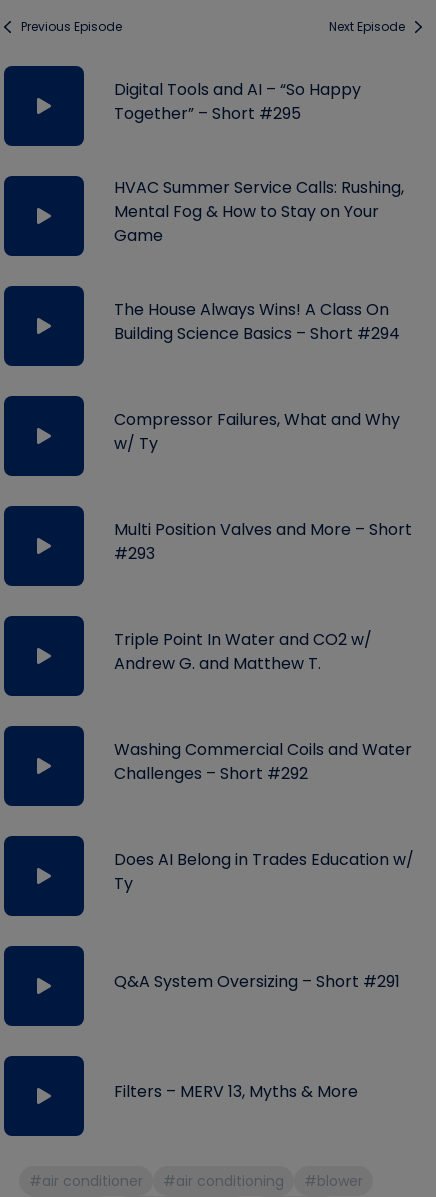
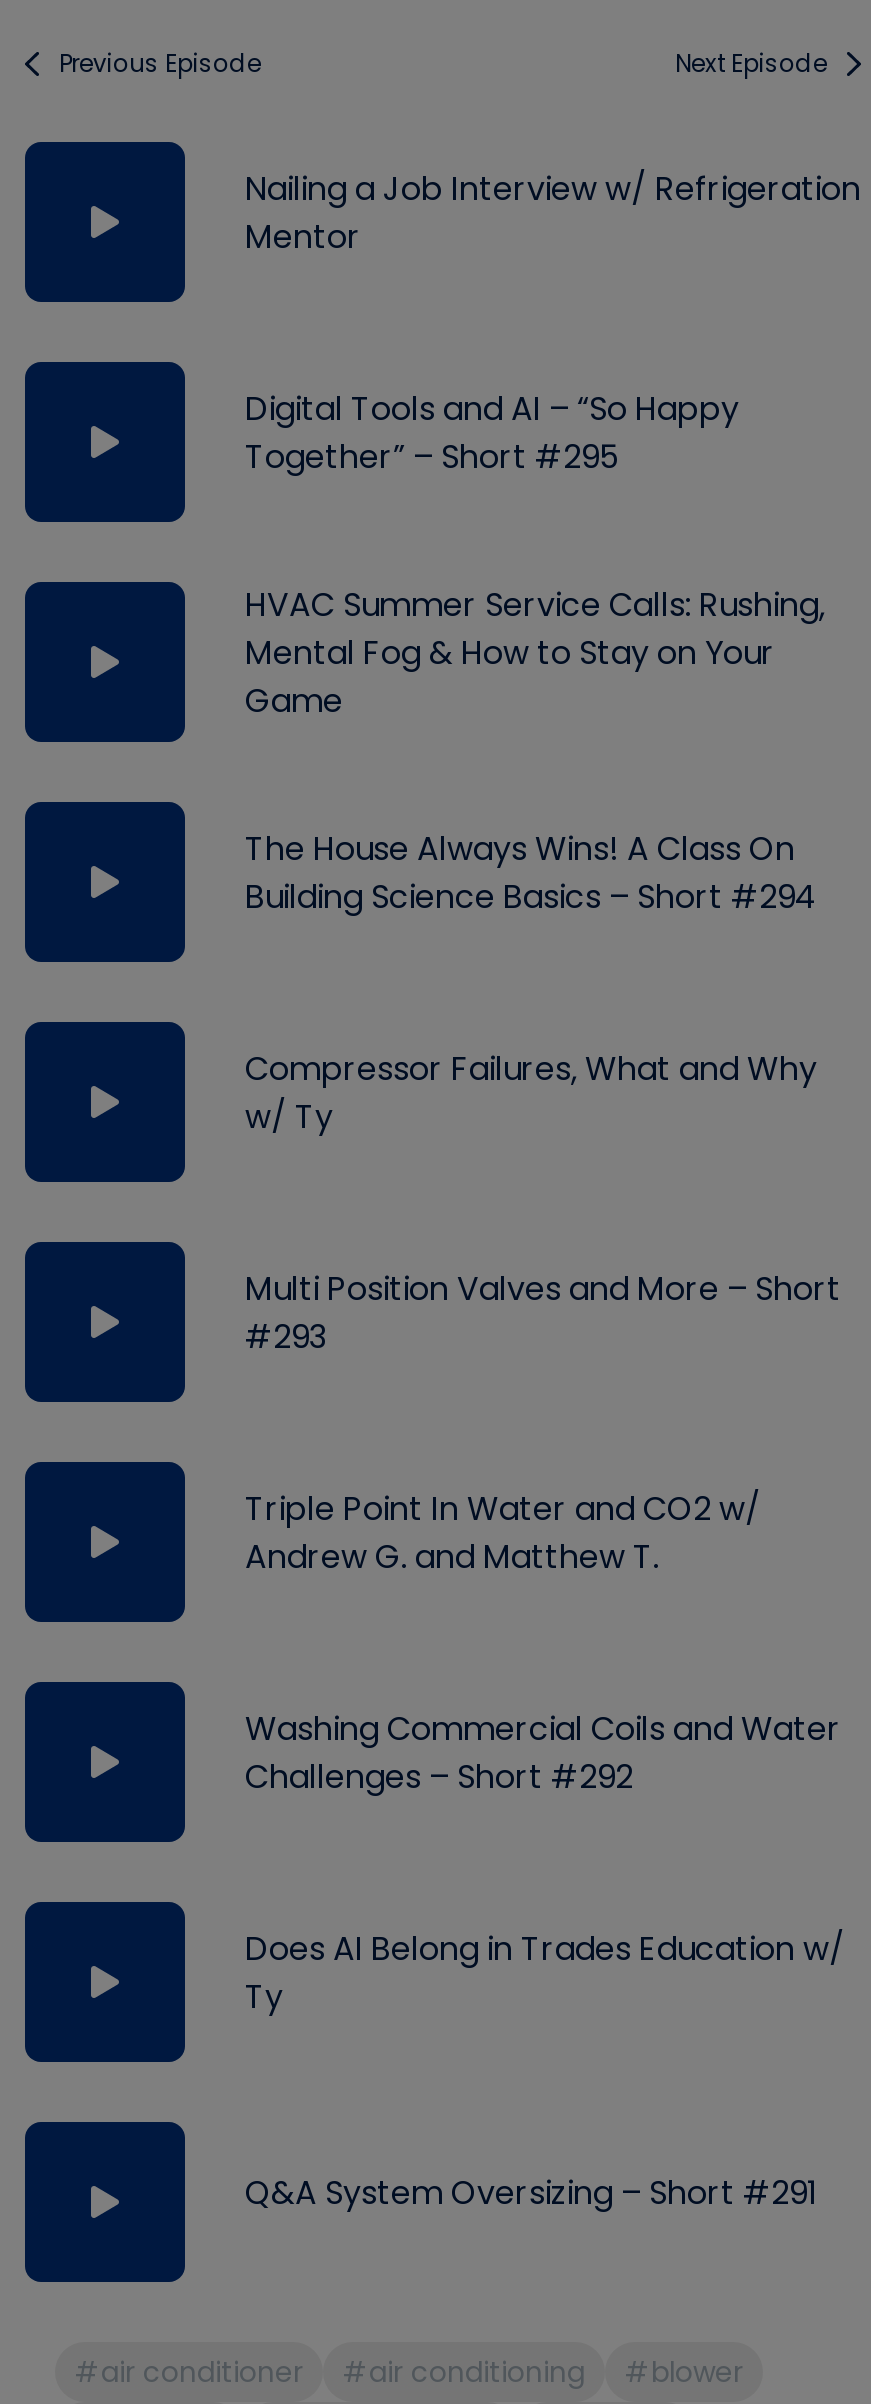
+ Nailing a Job Interview w/ Refrigeration
+ Mentor

moved down: Digital Tools and AI – “So Happy | Together” – Short #295 | HVAC Summer Service Calls: Rushing, | ... | Ty | Q&A System Oversizing – Short #291

- Filters – MERV 13, Myths & More
